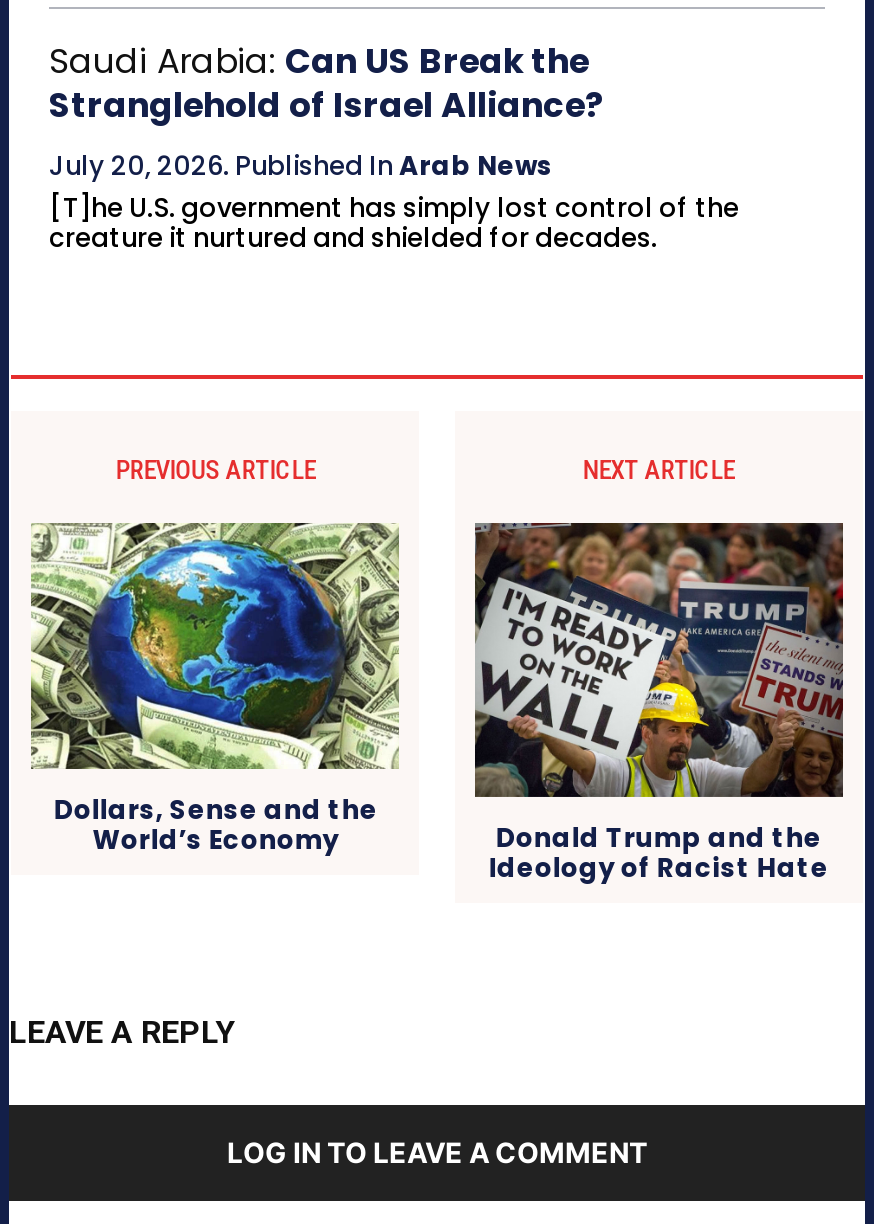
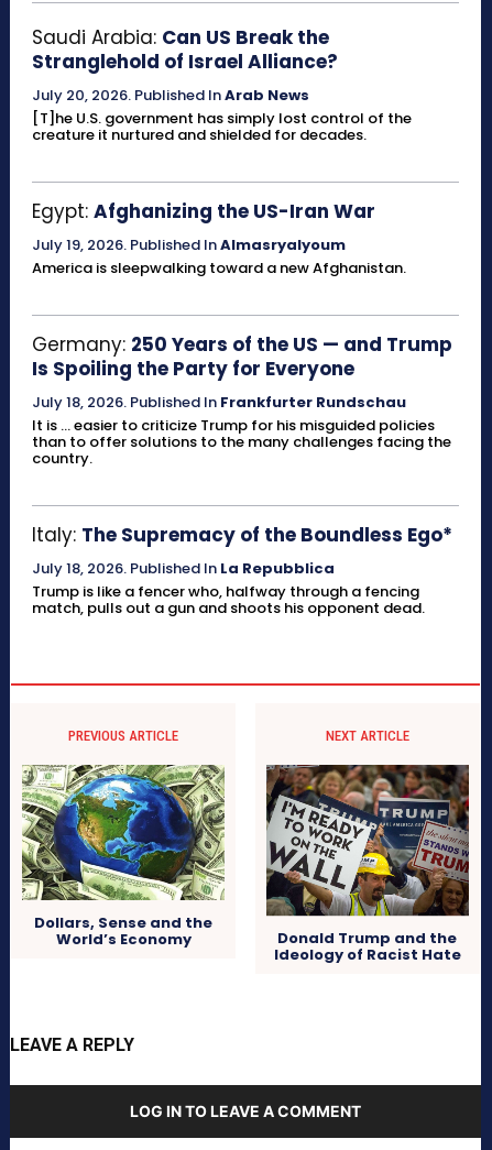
+ Egypt: Afghanizing the US-Iran War
+ July 19, 2026. Published InAlmasryalyoum
+ America is sleepwalking toward a new Afghanistan.
+ Germany: 250 Years of the US — and Trump
+ Is Spoiling the Party for Everyone
+ July 18, 2026. Published In Frankfurter Rundschau
+ It is ... easier to criticize Trump for his misguided policies
+ than to offer solutions to the many challenges facing the
+ country.
+ Italy: The Supremacy of the Boundless Ego*
+ July 18, 2026. Published In La Repubblica
+ Trump is like a fencer who, halfway through a fencing
+ match, pulls out a gun and shoots his opponent dead.
